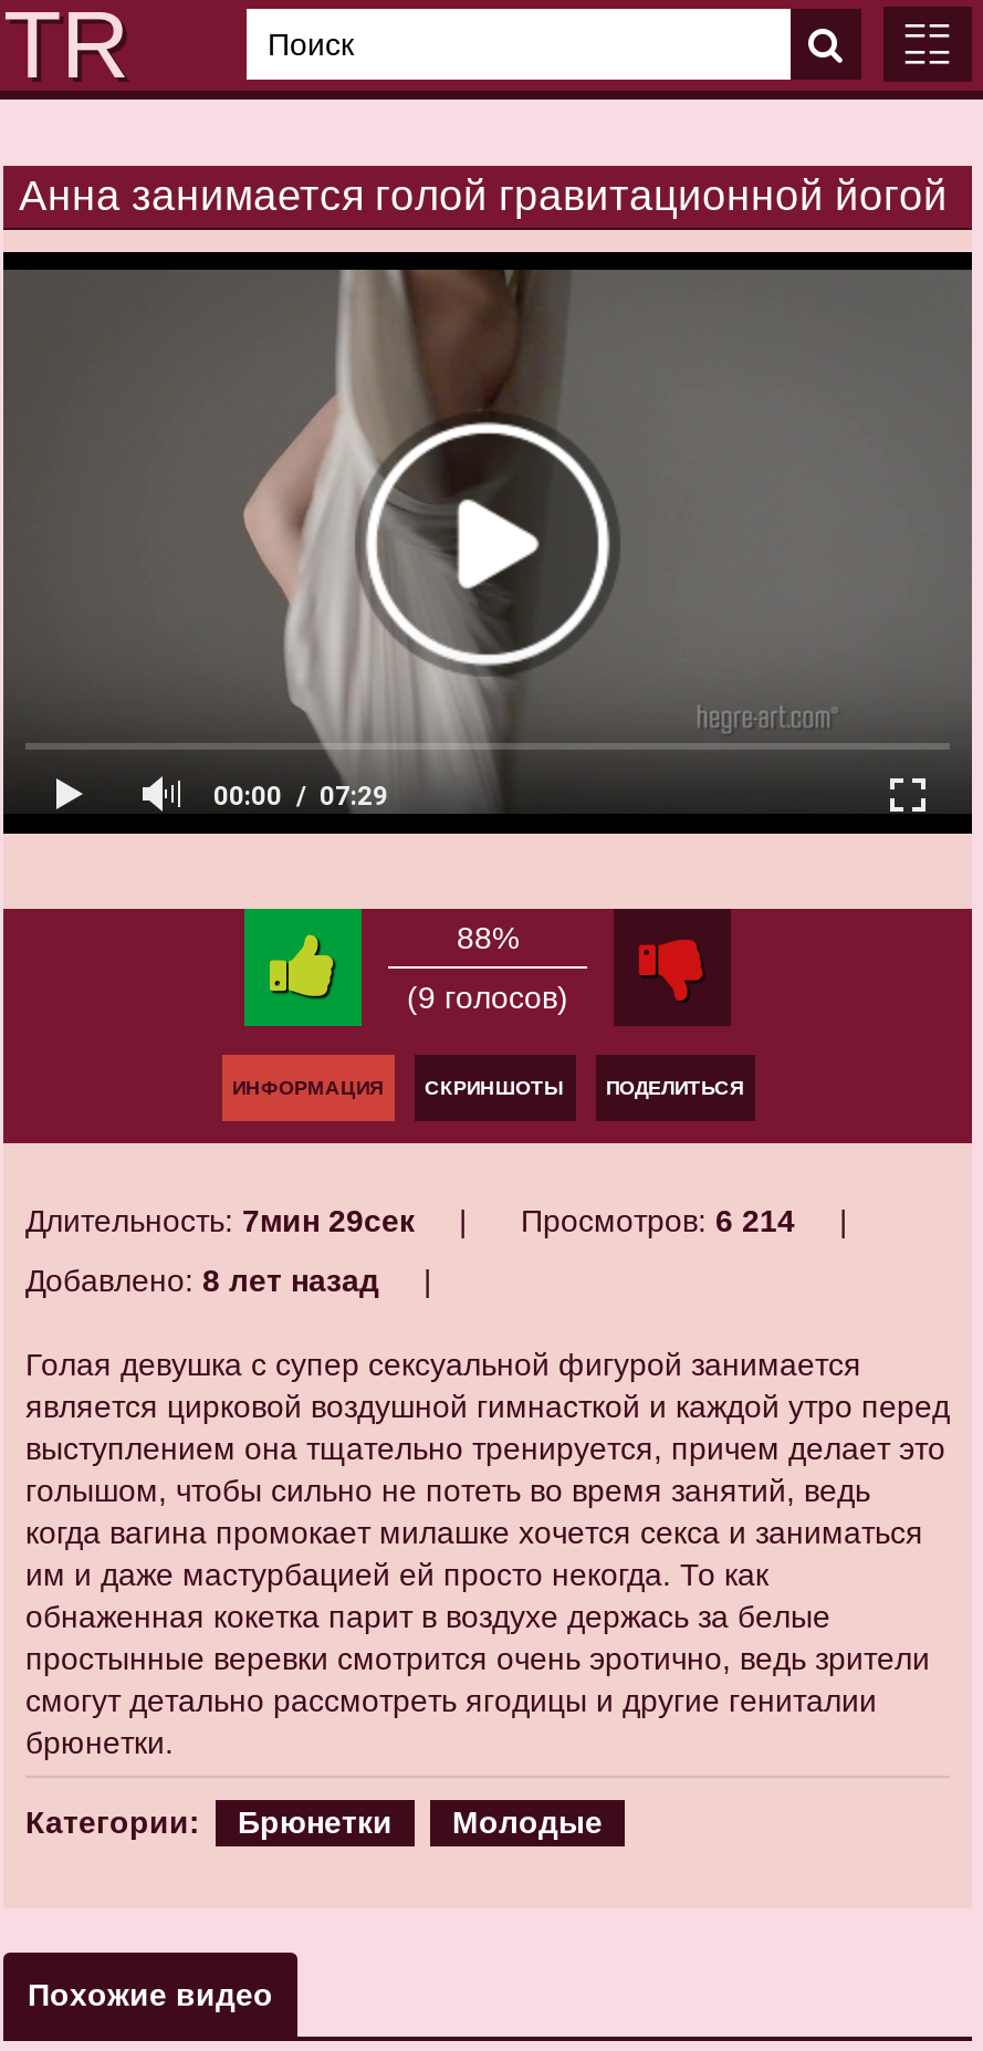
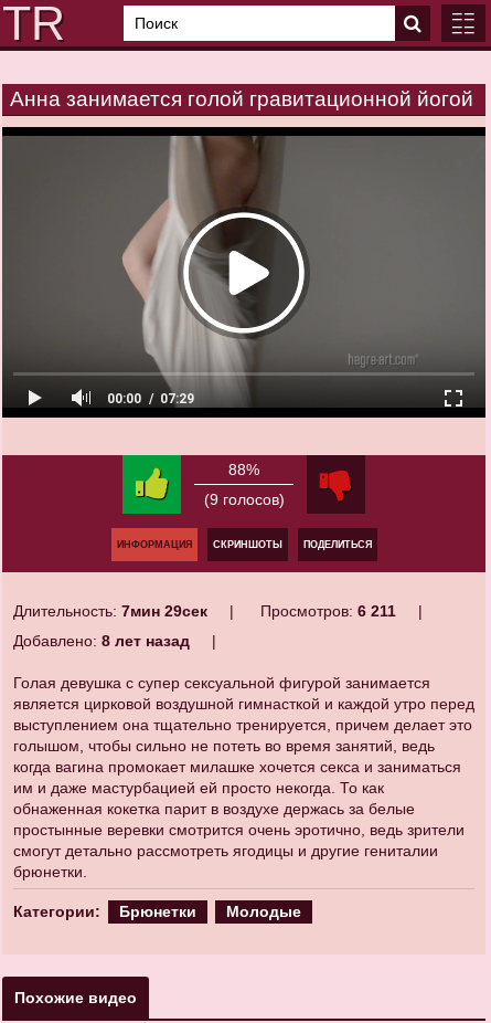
- Просмотров: 6 214
+ Просмотров: 6 211
